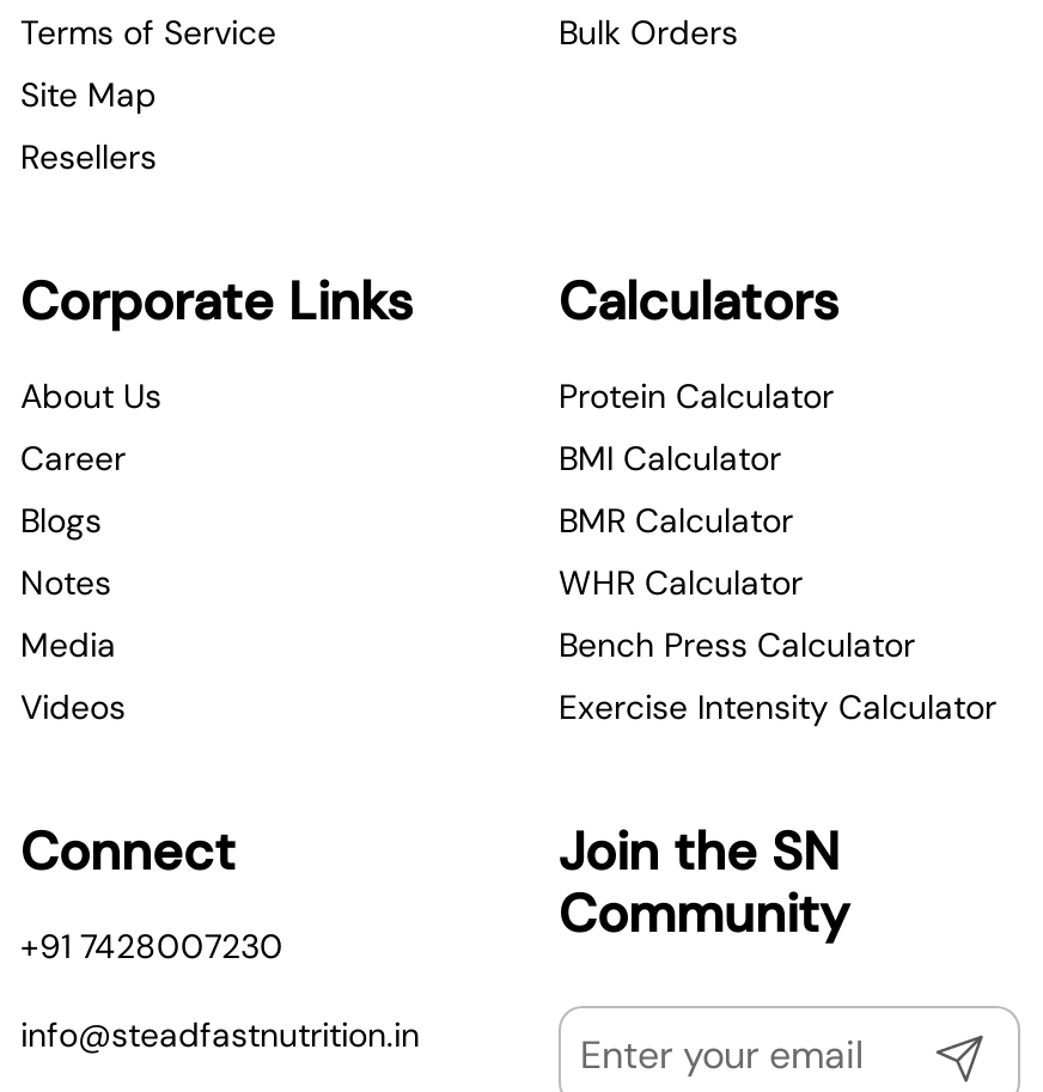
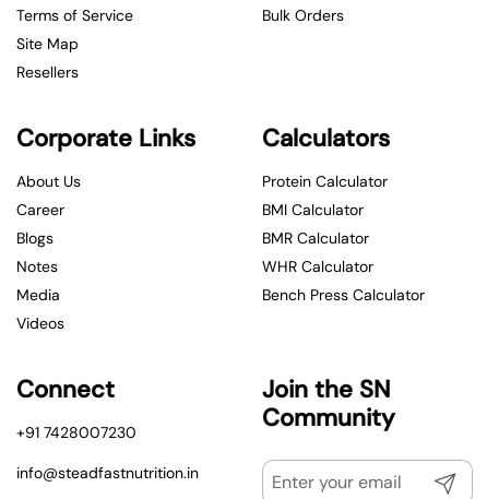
- Exercise Intensity Calculator
